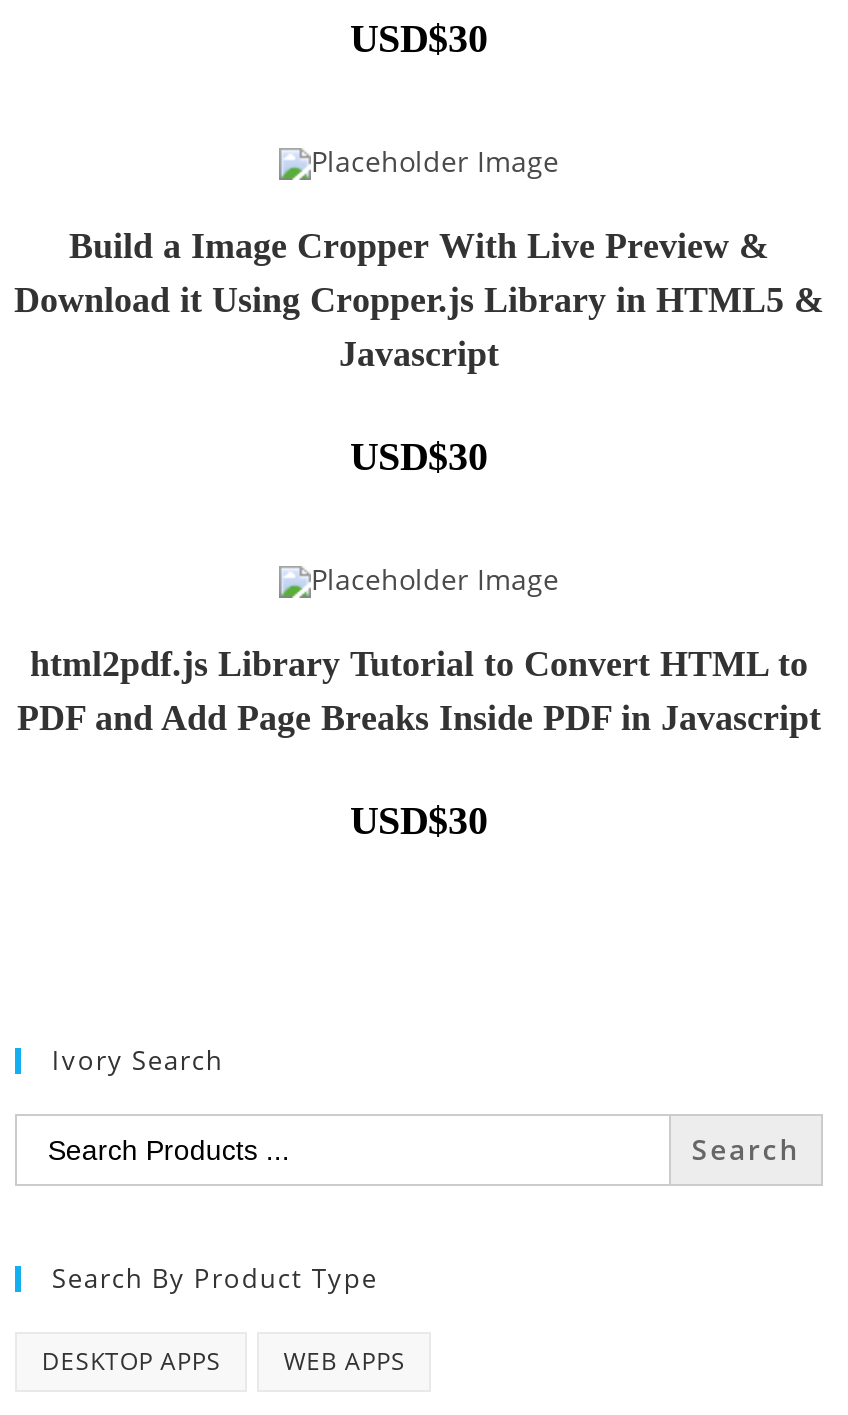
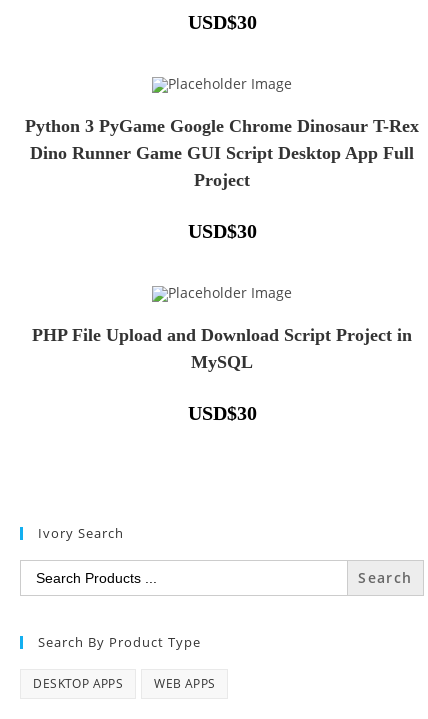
- Build a Image Cropper With Live Preview &
- Download it Using Cropper.js Library in HTML5 &
- Javascript
+ Python 3 PyGame Google Chrome Dinosaur T-Rex
+ Dino Runner Game GUI Script Desktop App Full
+ Project

- html2pdf.js Library Tutorial to Convert HTML to
- PDF and Add Page Breaks Inside PDF in Javascript
+ PHP File Upload and Download Script Project in
+ MySQL
